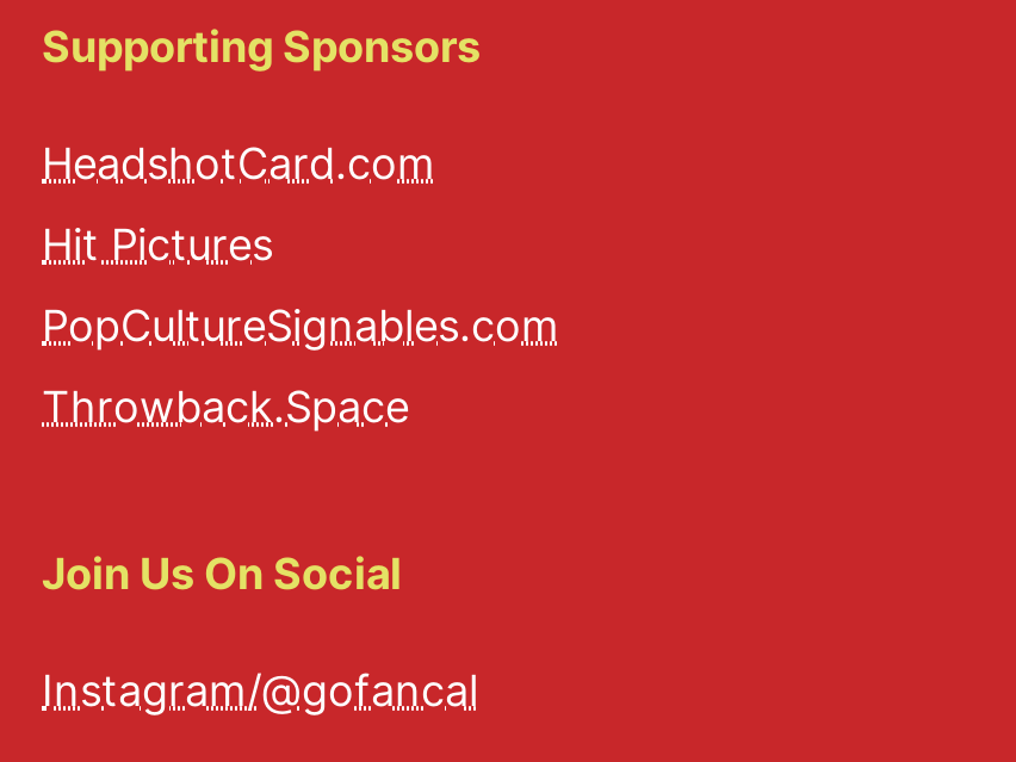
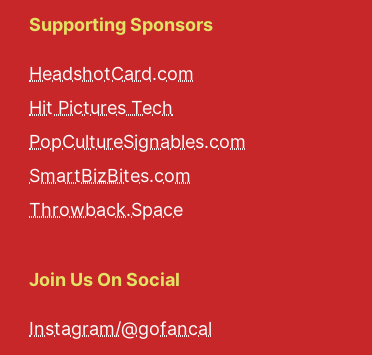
- Hit Pictures
+ Hit Pictures Tech

+ SmartBizBites.com
